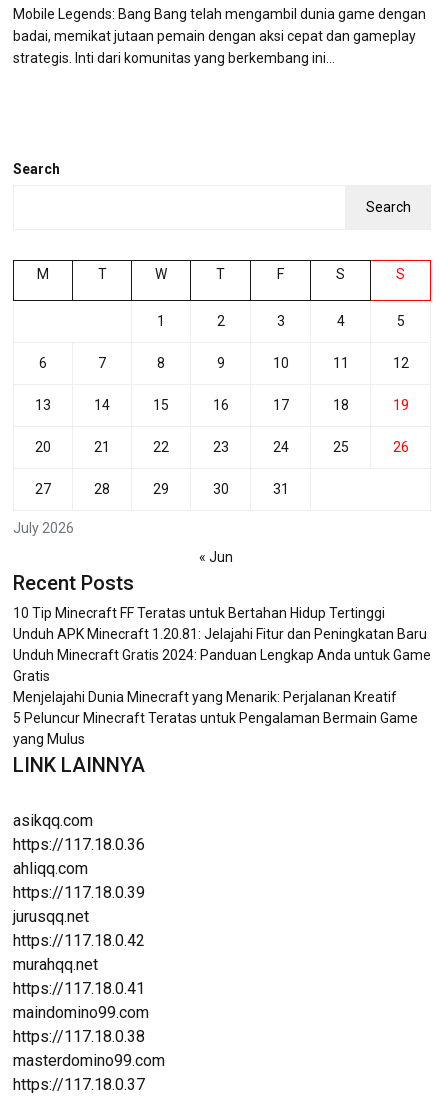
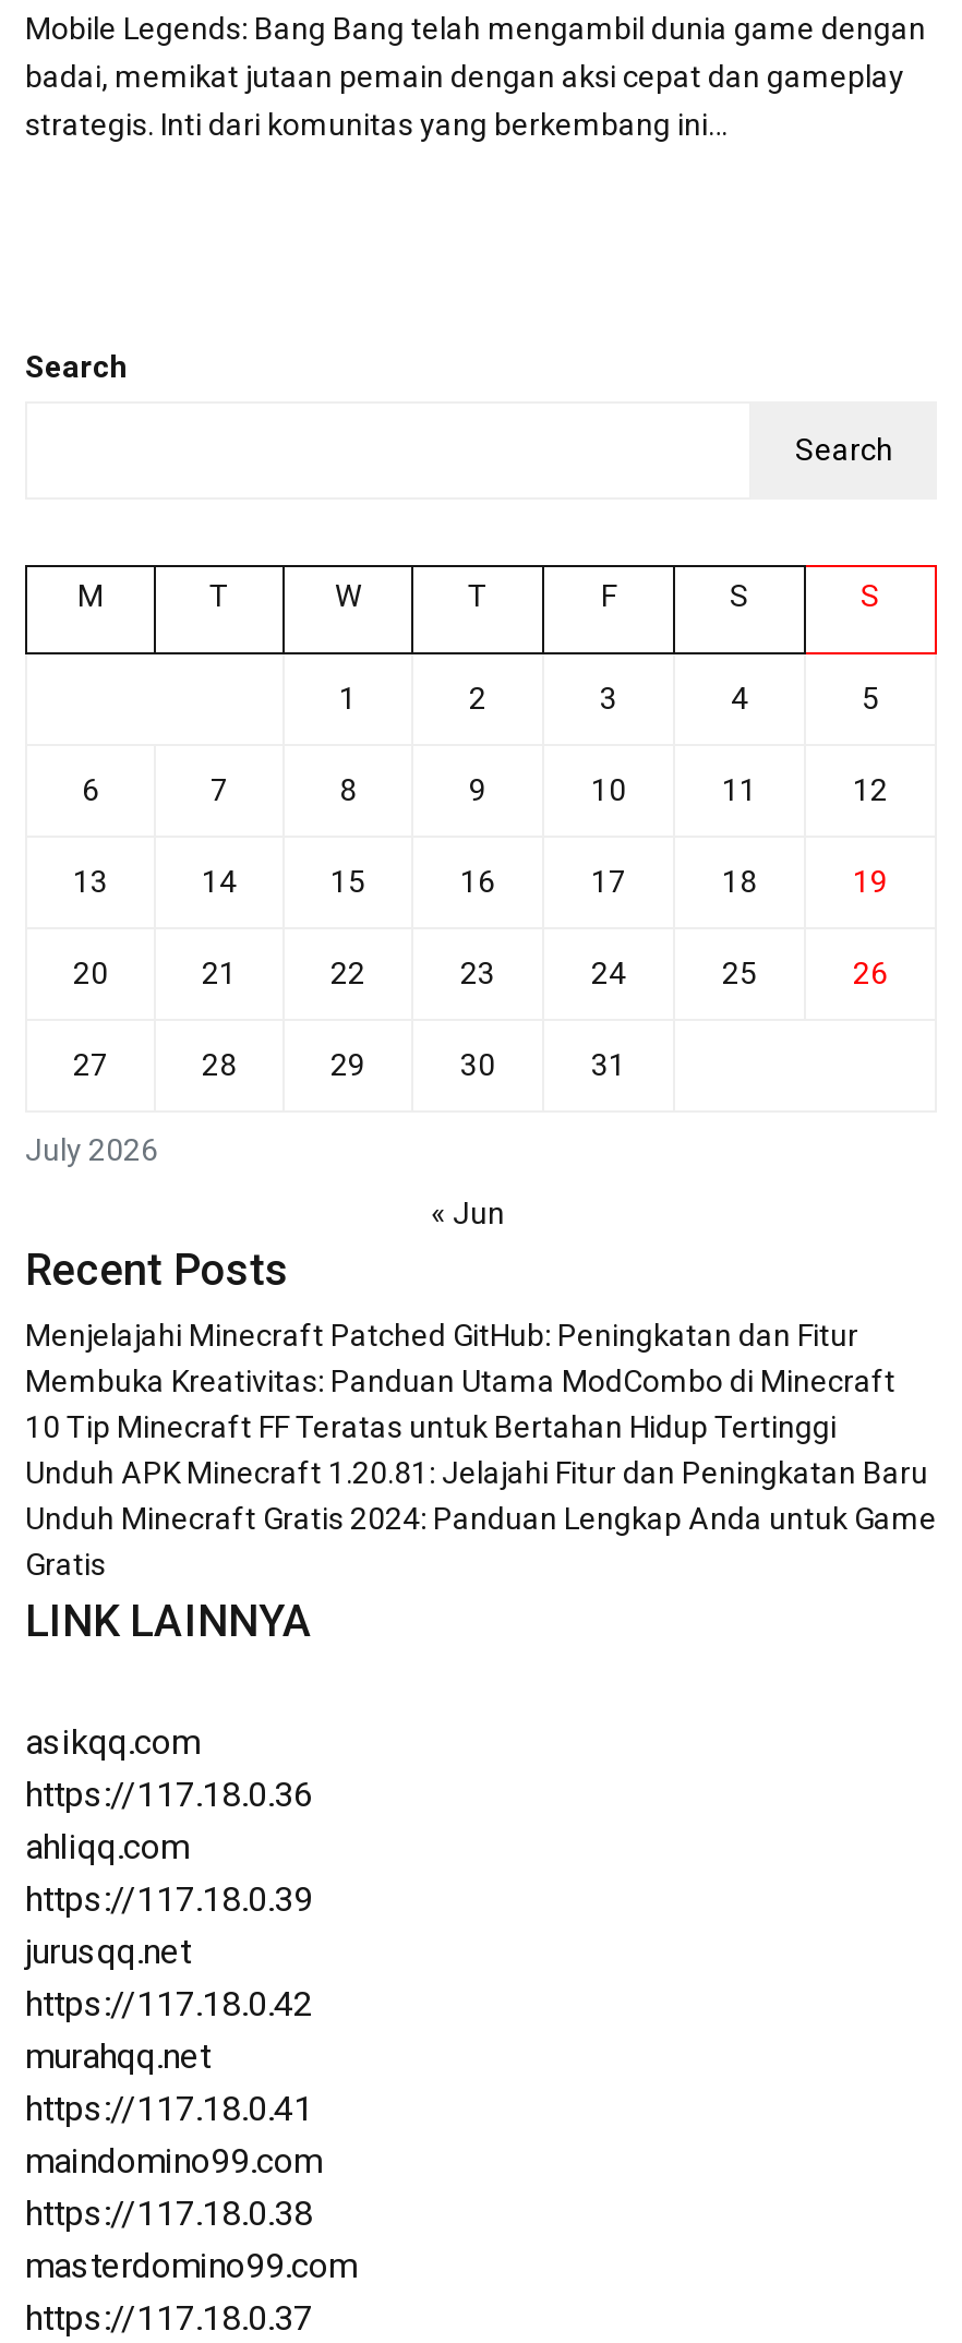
+ Menjelajahi Minecraft Patched GitHub: Peningkatan dan Fitur
+ Membuka Kreativitas: Panduan Utama ModCombo di Minecraft

moved down: 10 Tip Minecraft FF Teratas untuk Bertahan Hidup Tertinggi | Unduh APK Minecraft 1.20.81: Jelajahi Fitur dan Peningkatan Baru | Unduh Minecraft Gratis 2024: Panduan Lengkap Anda untuk Game | Gratis

- Menjelajahi Dunia Minecraft yang Menarik: Perjalanan Kreatif
- 5 Peluncur Minecraft Teratas untuk Pengalaman Bermain Game
- yang Mulus
